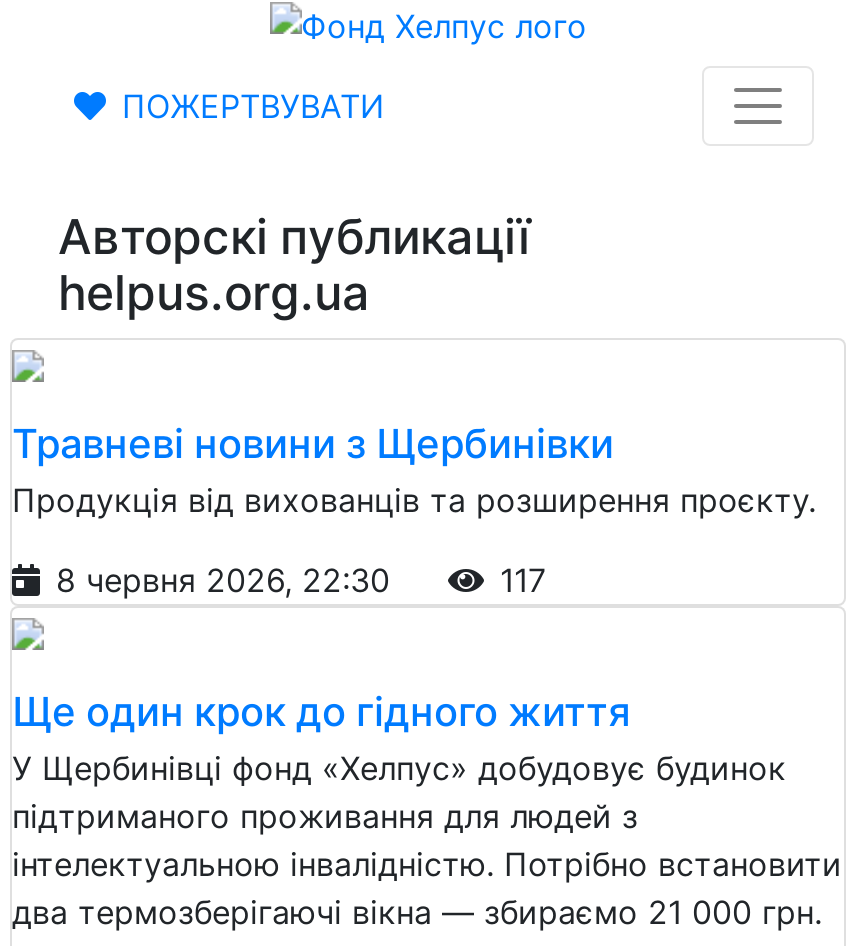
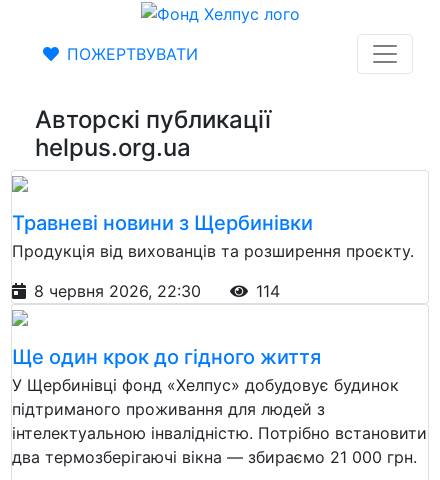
- 117
+ 114
